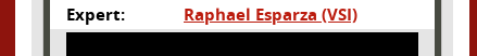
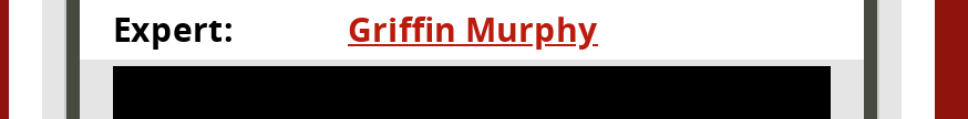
- Raphael Esparza (VSI)
+ Griffin Murphy
